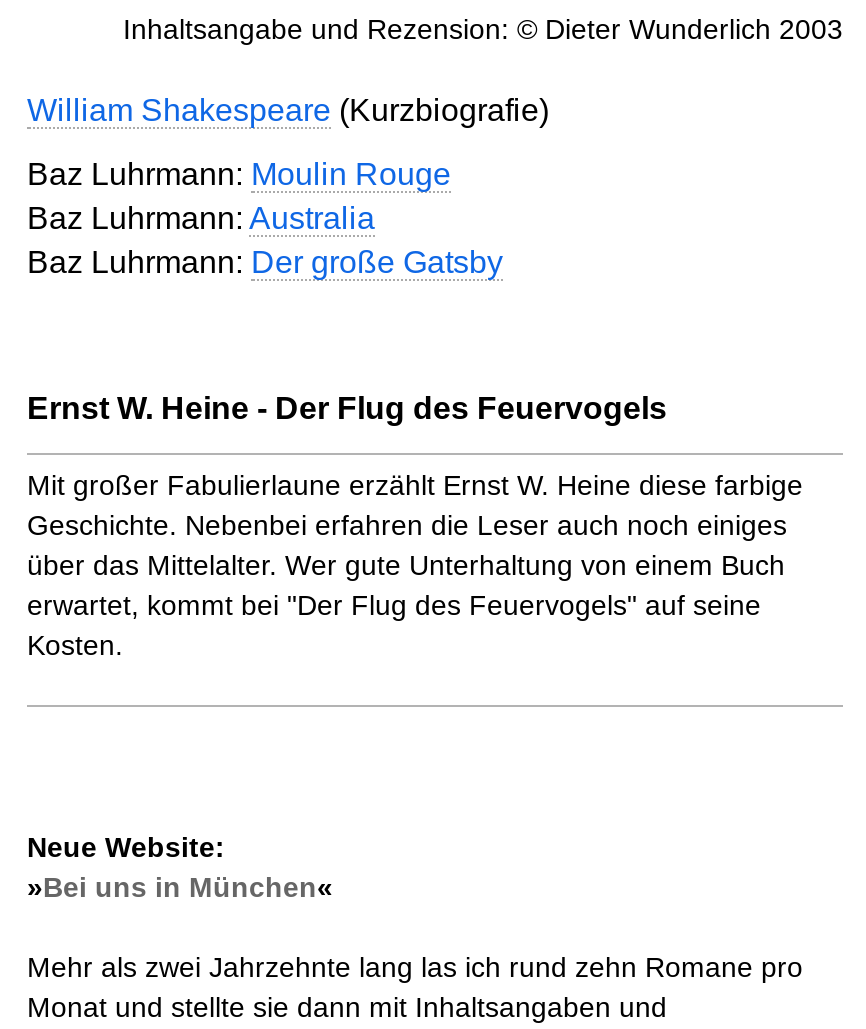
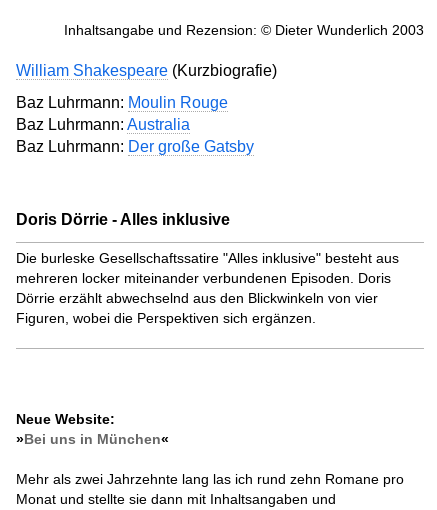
- Ernst W. Heine - Der Flug des Feuervogels
+ Doris Dörrie - Alles inklusive

- Mit großer Fabulierlaune erzählt Ernst W. Heine diese farbige
- Geschichte. Nebenbei erfahren die Leser auch noch einiges
- über das Mittelalter. Wer gute Unterhaltung von einem Buch
- erwartet, kommt bei "Der Flug des Feuervogels" auf seine
- Kosten.
+ Die burleske Gesellschaftssatire "Alles inklusive" besteht aus
+ mehreren locker miteinander verbundenen Episoden. Doris
+ Dörrie erzählt abwechselnd aus den Blickwinkeln von vier
+ Figuren, wobei die Perspektiven sich ergänzen.
